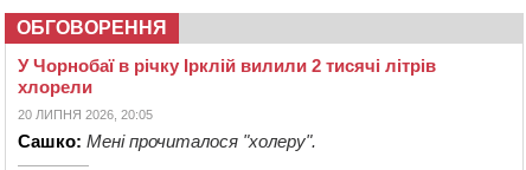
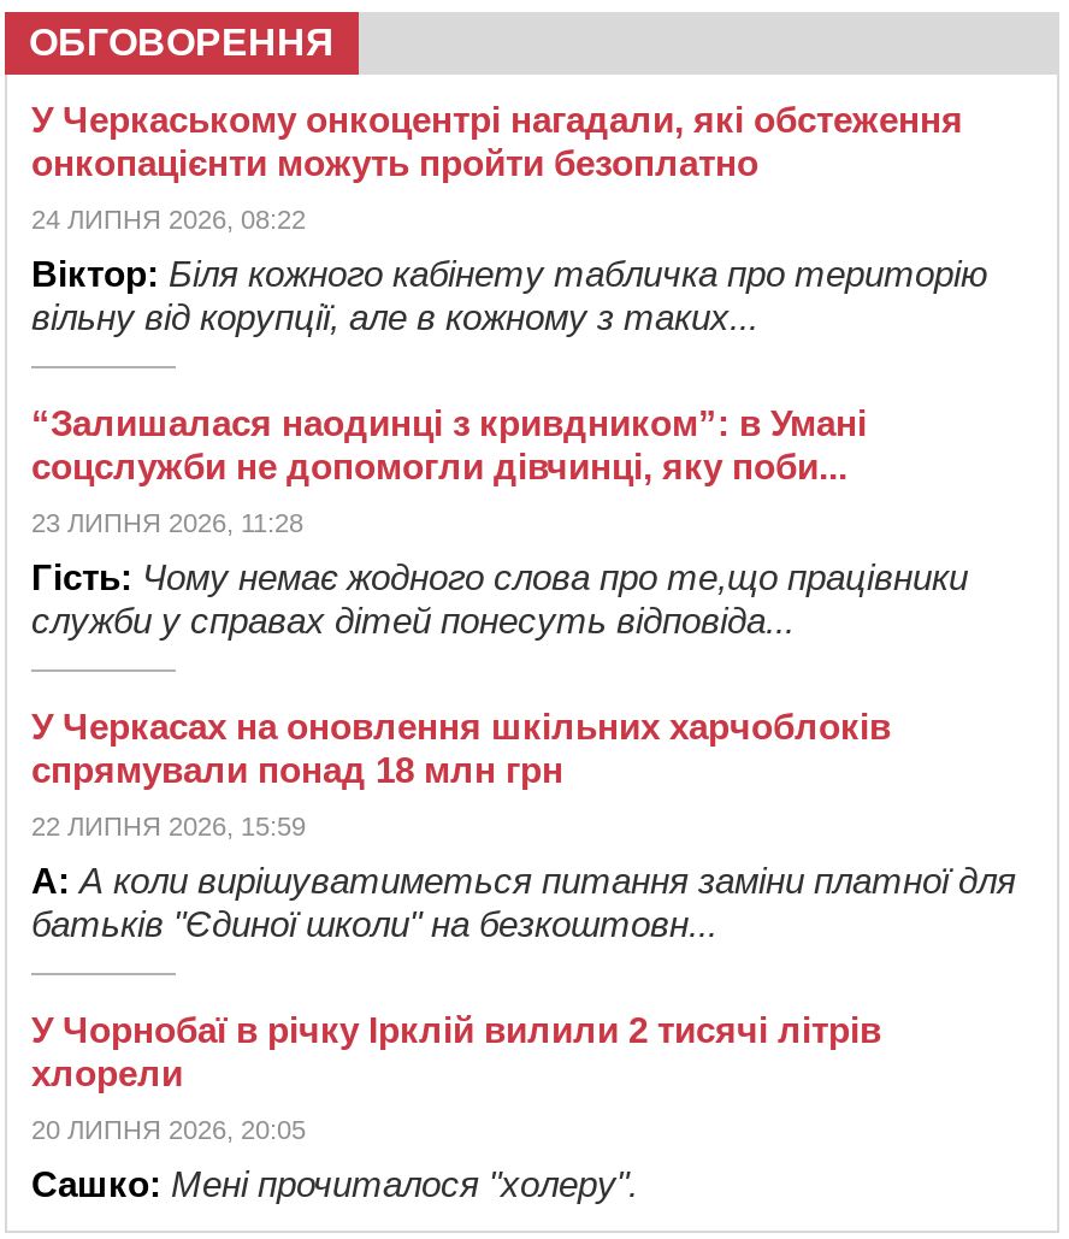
+ У Черкаському онкоцентрі нагадали, які обстеження
+ онкопацієнти можуть пройти безоплатно
+ 24 ЛИПНЯ 2026, 08:22
+ Віктор: Біля кожного кабінету табличка про територію
+ вільну від корупції, але в кожному з таких...
+ “Залишалася наодинці з кривдником”: в Умані
+ соцслужби не допомогли дівчинці, яку поби...
+ 23 ЛИПНЯ 2026, 11:28
+ Гість: Чому немає жодного слова про те,що працівники
+ служби у справах дітей понесуть відповіда...
+ У Черкасах на оновлення шкільних харчоблоків
+ спрямували понад 18 млн грн
+ 22 ЛИПНЯ 2026, 15:59
+ А: А коли вирішуватиметься питання заміни платної для
+ батьків "Єдиної школи" на безкоштовн...
